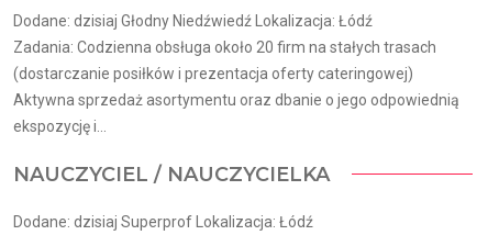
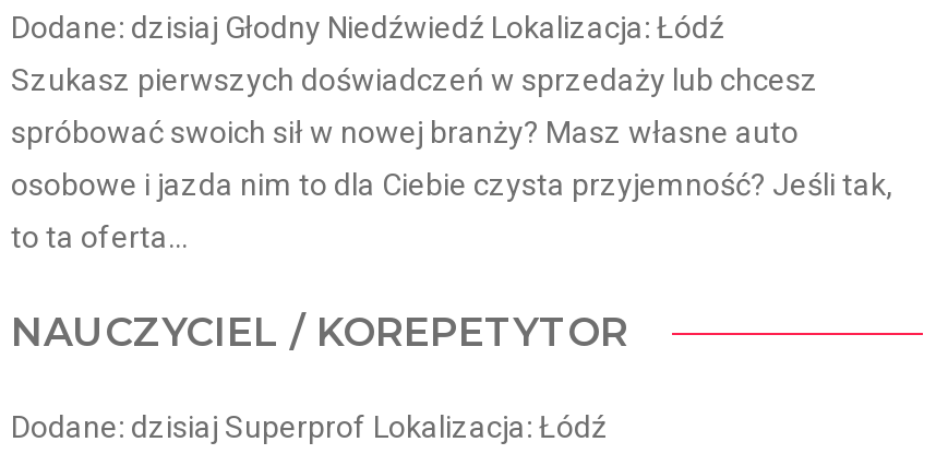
- Zadania: Codzienna obsługa około 20 firm na stałych trasach
+ Szukasz pierwszych doświadczeń w sprzedaży lub chcesz

- (dostarczanie posiłków i prezentacja oferty cateringowej)
+ spróbować swoich sił w nowej branży? Masz własne auto

- Aktywna sprzedaż asortymentu oraz dbanie o jego odpowiednią
+ osobowe i jazda nim to dla Ciebie czysta przyjemność? Jeśli tak,

- ekspozycję i...
+ to ta oferta...

- NAUCZYCIEL / NAUCZYCIELKA
+ NAUCZYCIEL / KOREPETYTOR
